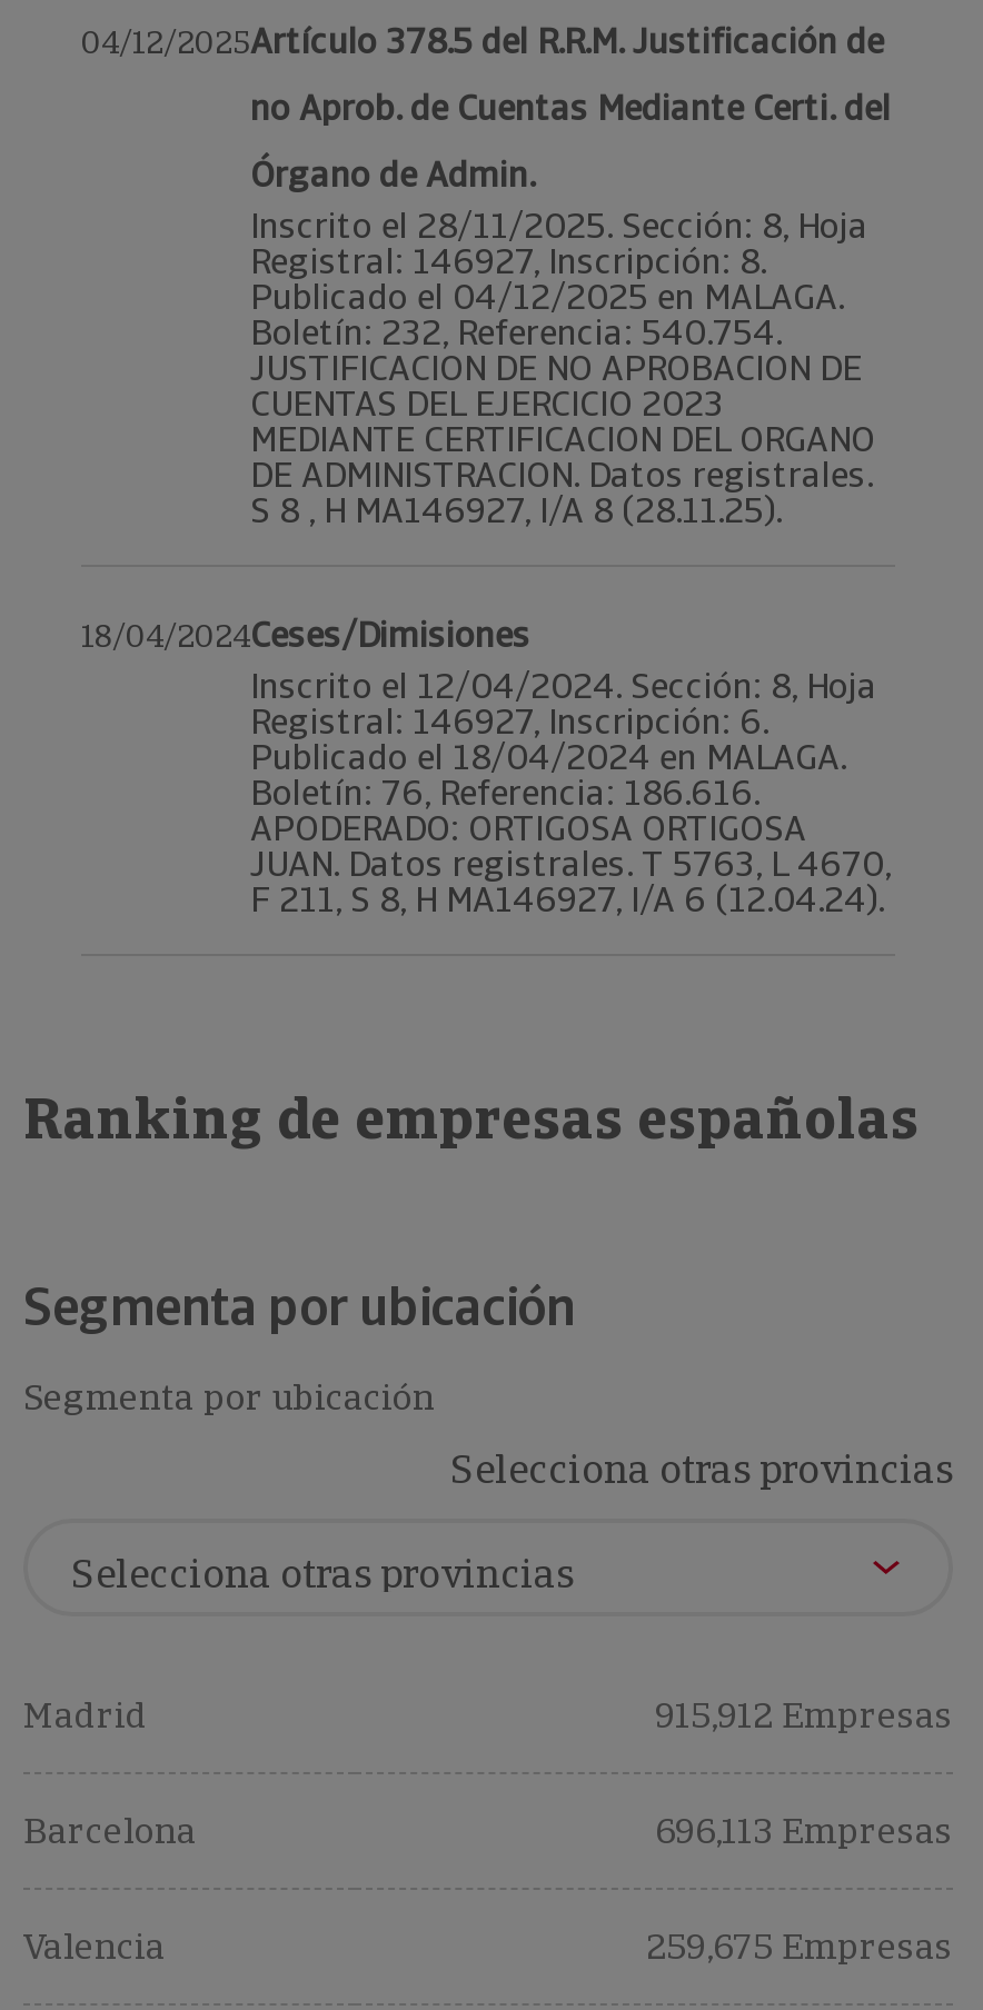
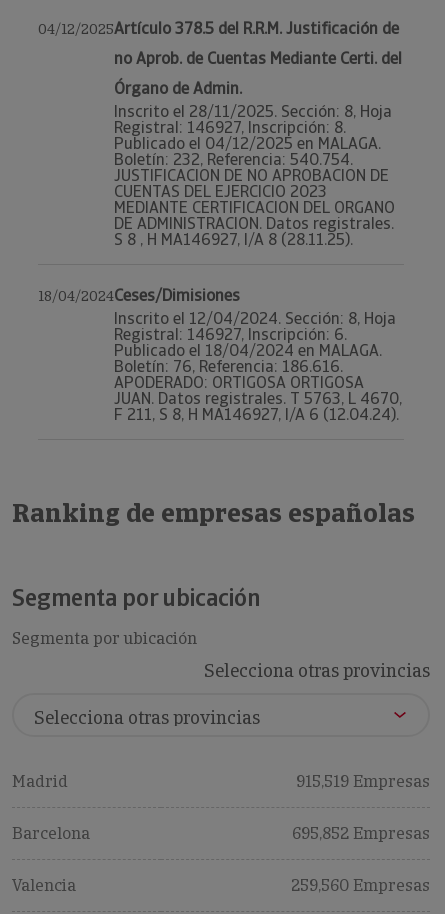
- 915,912 Empresas
+ 915,519 Empresas

- 696,113 Empresas
+ 695,852 Empresas

- 259,675 Empresas
+ 259,560 Empresas
